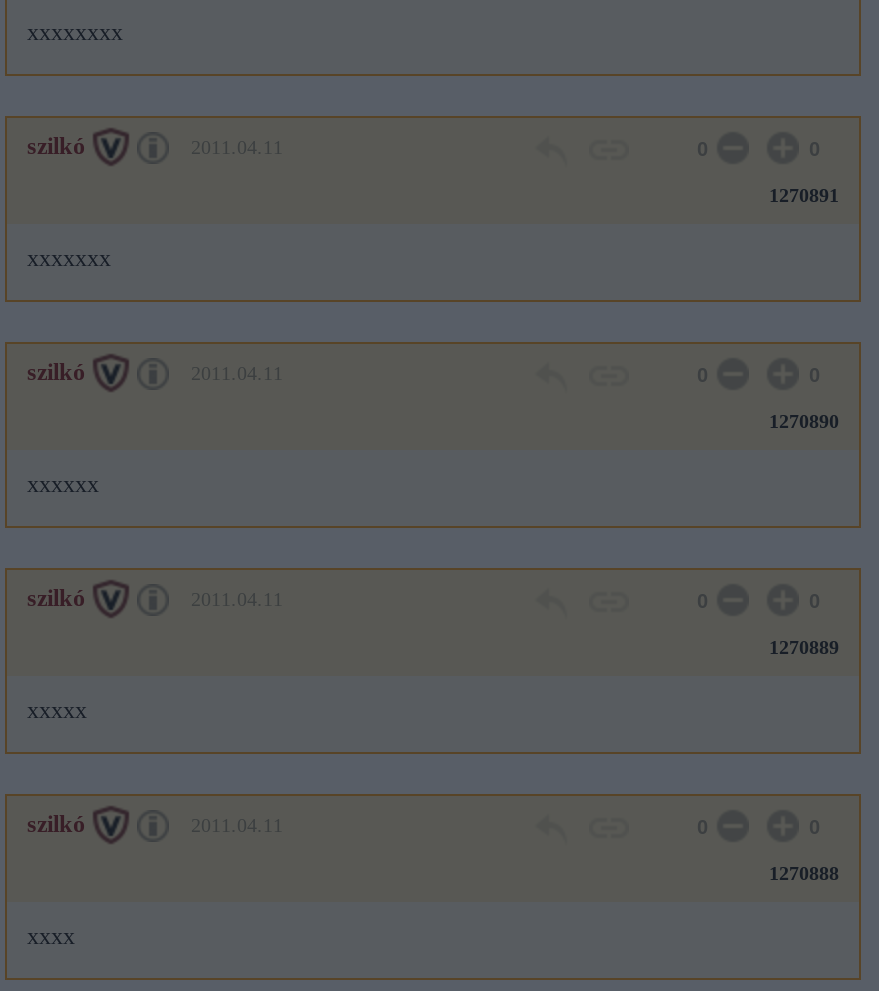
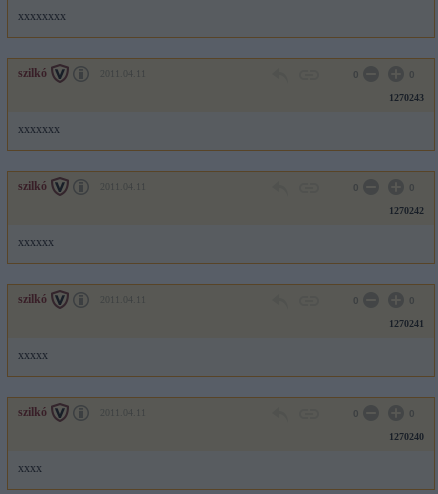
- 1270891
+ 1270243

- 1270890
+ 1270242

- 1270889
+ 1270241

- 1270888
+ 1270240
